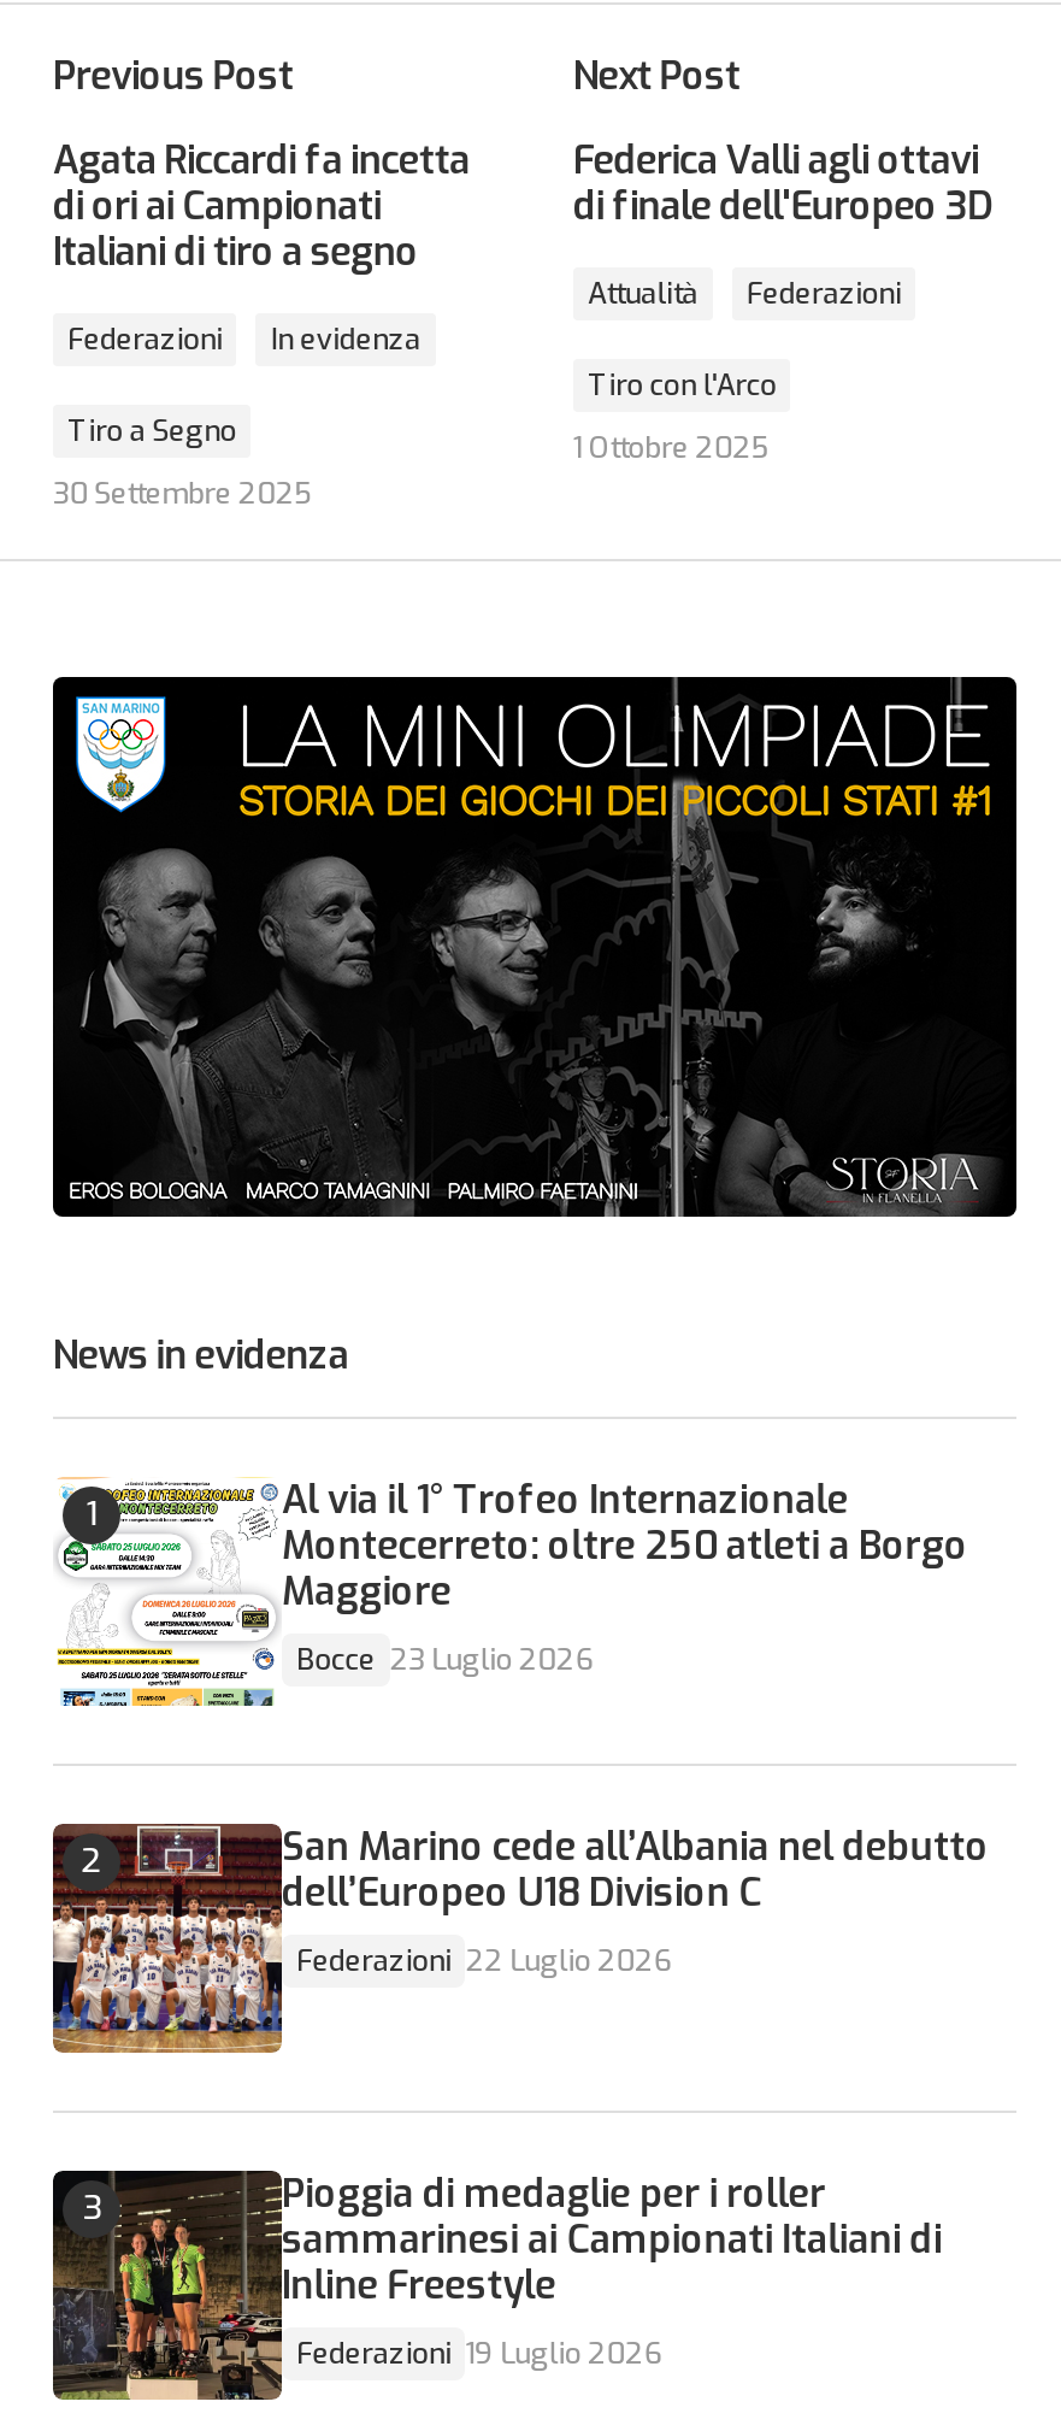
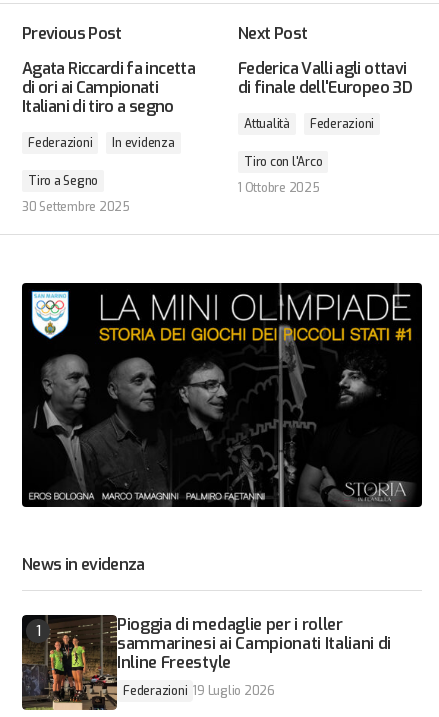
- [image]
- Al via il 1° Trofeo Internazionale
- Montecerreto: oltre 250 atleti a Borgo
- Maggiore
- Bocce 23 Luglio 2026

- [image]
- San Marino cede all’Albania nel debutto
- dell’Europeo U18 Division C
- Federazioni 22 Luglio 2026
